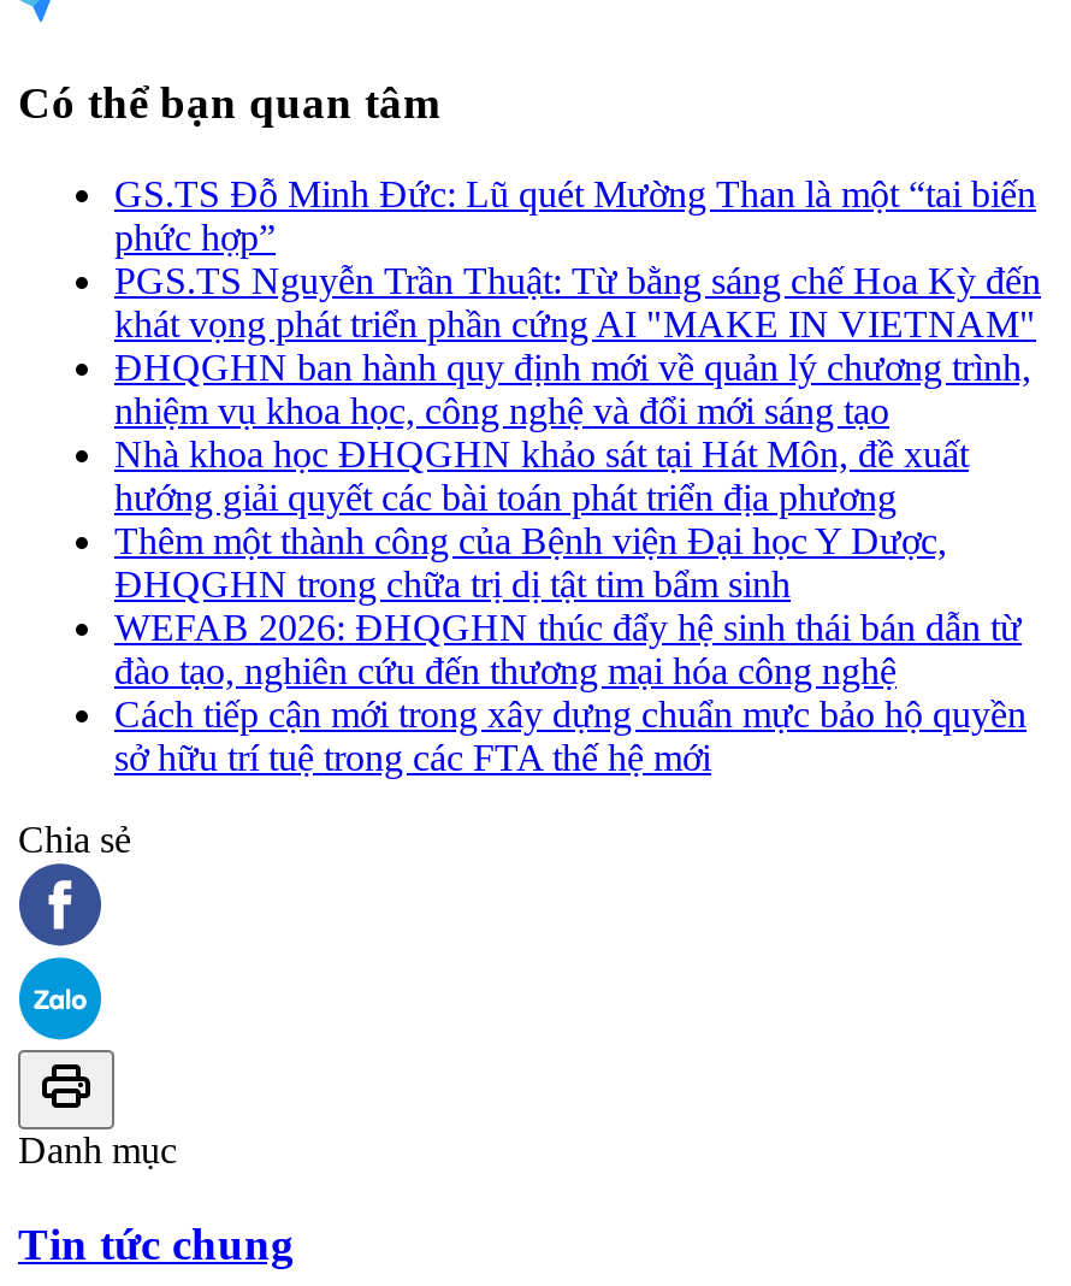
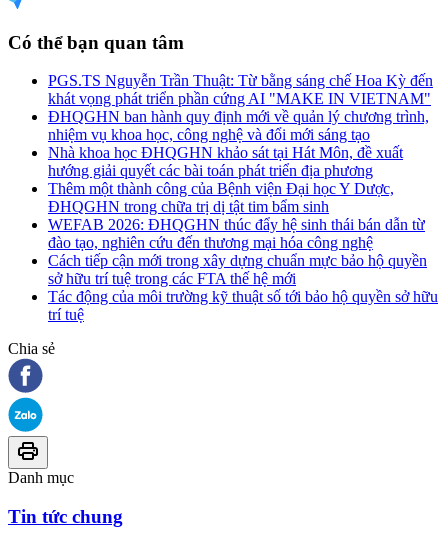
- GS.TS Đỗ Minh Đức: Lũ quét Mường Than là một “tai biến
- phức hợp”

moved up: PGS.TS Nguyễn Trần Thuật: Từ bằng sáng chế Hoa Kỳ đến | khát vọng phát triển phần cứng AI "MAKE IN VIETNAM" | ĐHQGHN ban hành quy định mới về quản lý chương trình, | ... | Cách tiếp cận mới trong xây dựng chuẩn mực bảo hộ quyền | sở hữu trí tuệ trong các FTA thế hệ mới

+ Tác động của môi trường kỹ thuật số tới bảo hộ quyền sở hữu
+ trí tuệ
